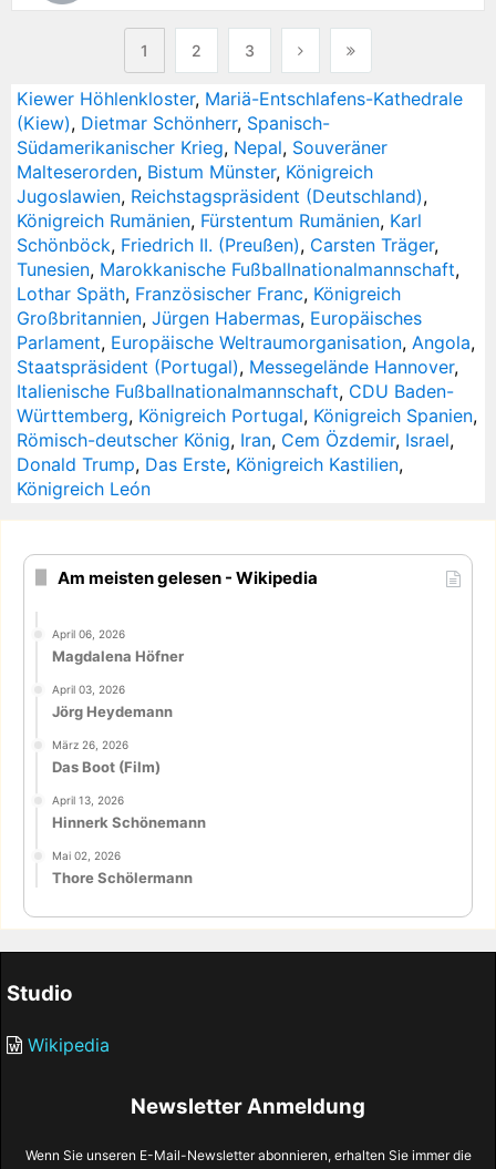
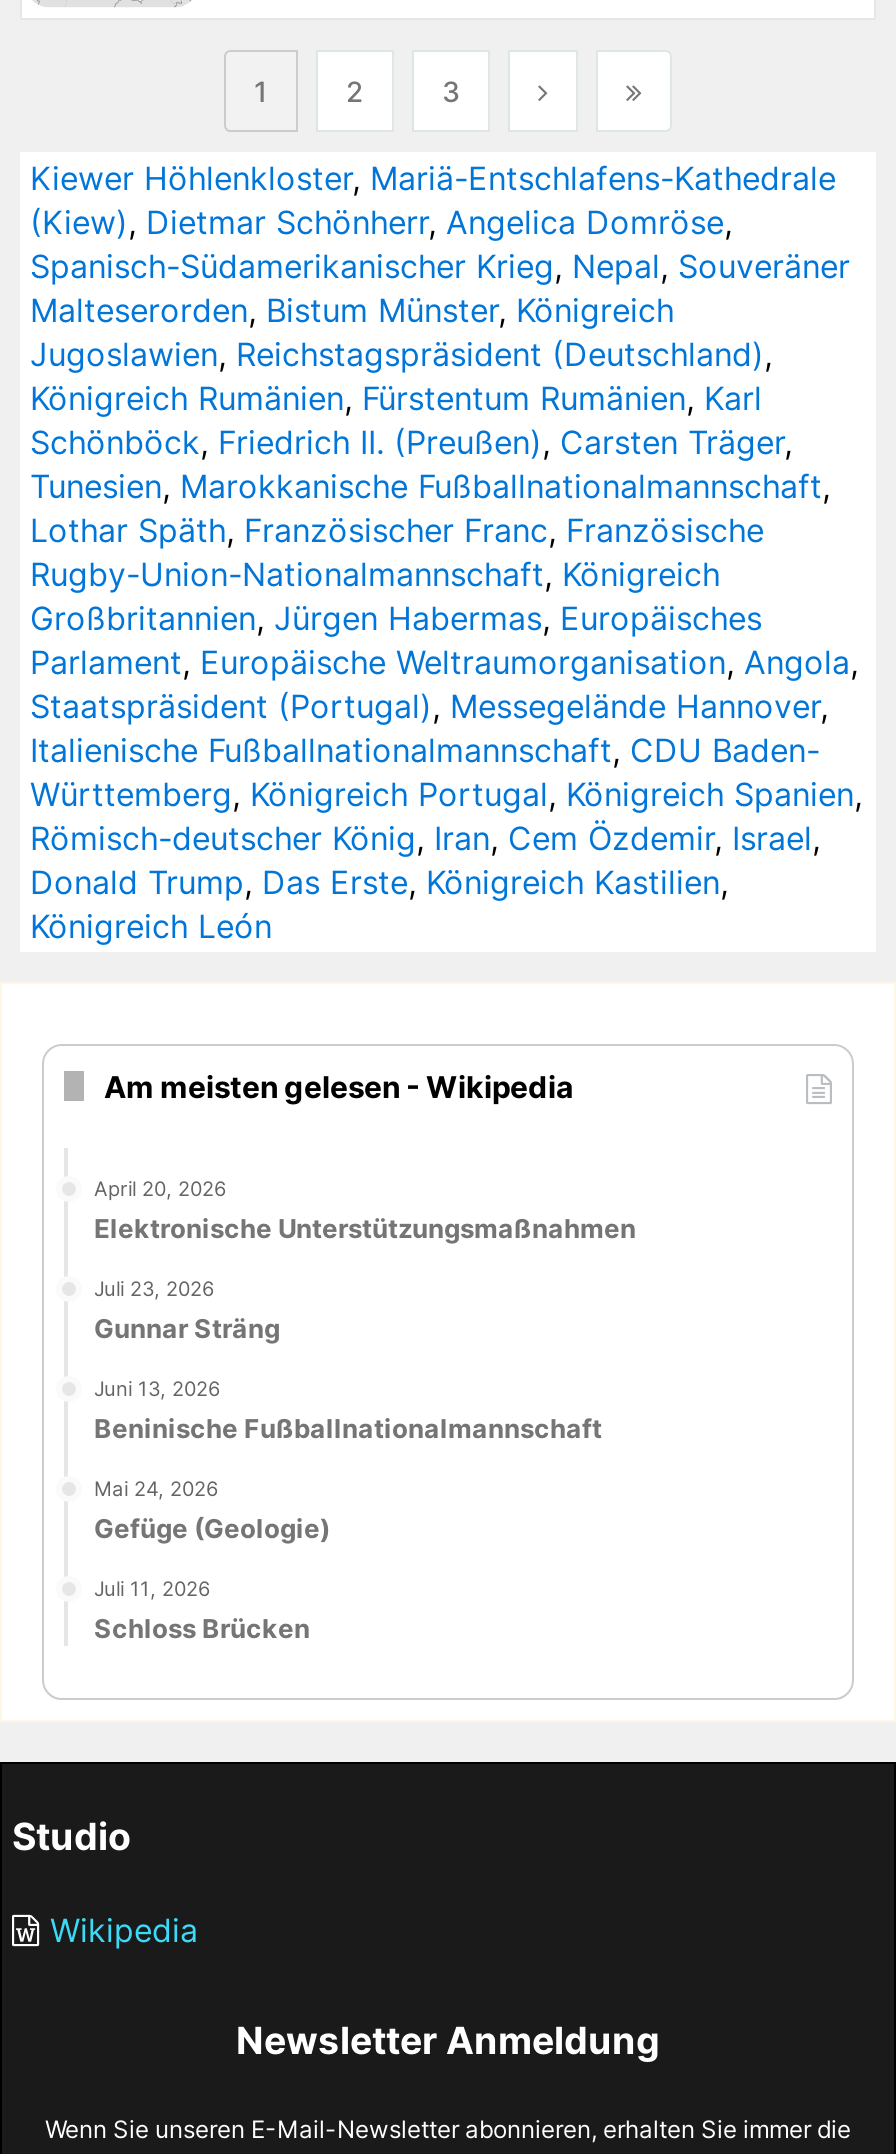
- (Kiew), Dietmar Schönherr, Spanisch-
- Südamerikanischer Krieg, Nepal, Souveräner
+ (Kiew), Dietmar Schönherr, Angelica Domröse,
+ Spanisch-Südamerikanischer Krieg, Nepal, Souveräner

- Lothar Späth, Französischer Franc, Königreich
+ Lothar Späth, Französischer Franc, Französische
+ Rugby-Union-Nationalmannschaft, Königreich

- April 06, 2026
- Magdalena Höfner
+ April 20, 2026
+ Elektronische Unterstützungsmaßnahmen

- April 03, 2026
- Jörg Heydemann
+ Juli 23, 2026
+ Gunnar Sträng

- März 26, 2026
- Das Boot (Film)
+ Juni 13, 2026
+ Beninische Fußballnationalmannschaft

- April 13, 2026
- Hinnerk Schönemann
+ Mai 24, 2026
+ Gefüge (Geologie)

- Mai 02, 2026
- Thore Schölermann
+ Juli 11, 2026
+ Schloss Brücken
